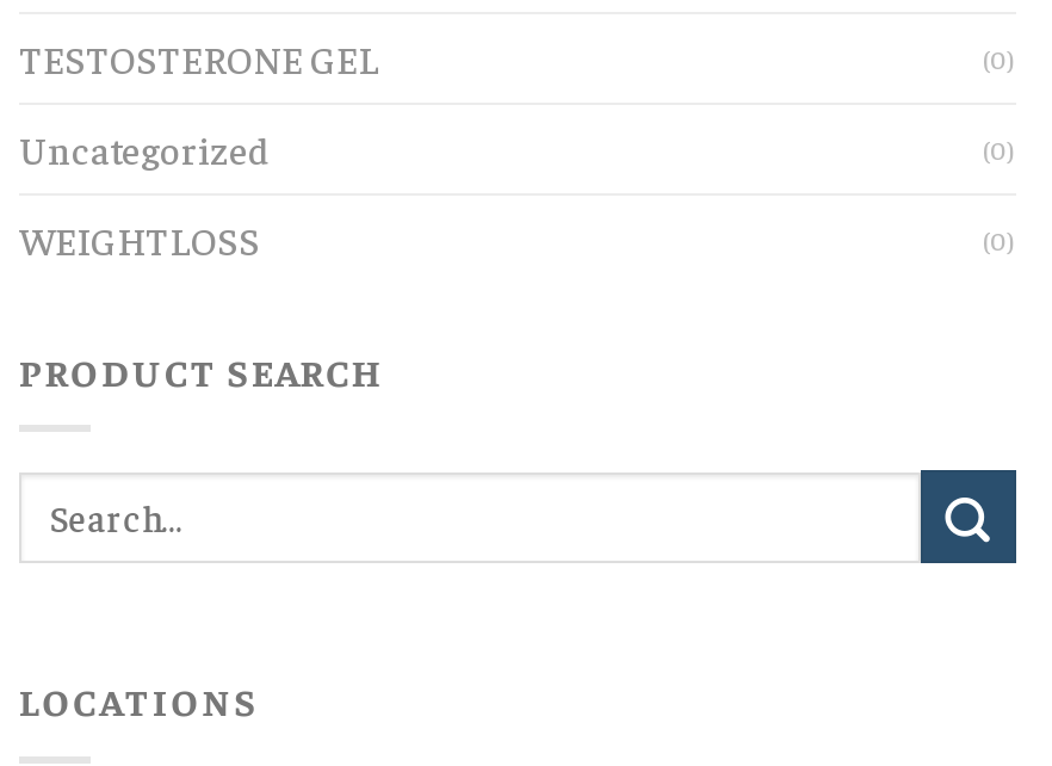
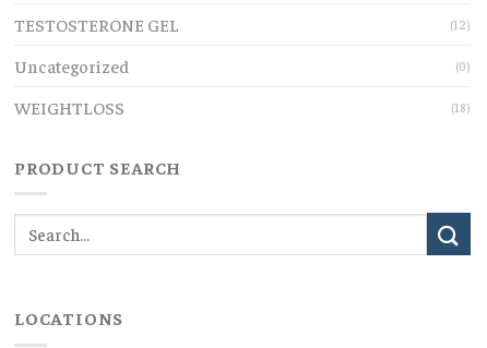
- (0)
+ (12)

- (0)
+ (18)
